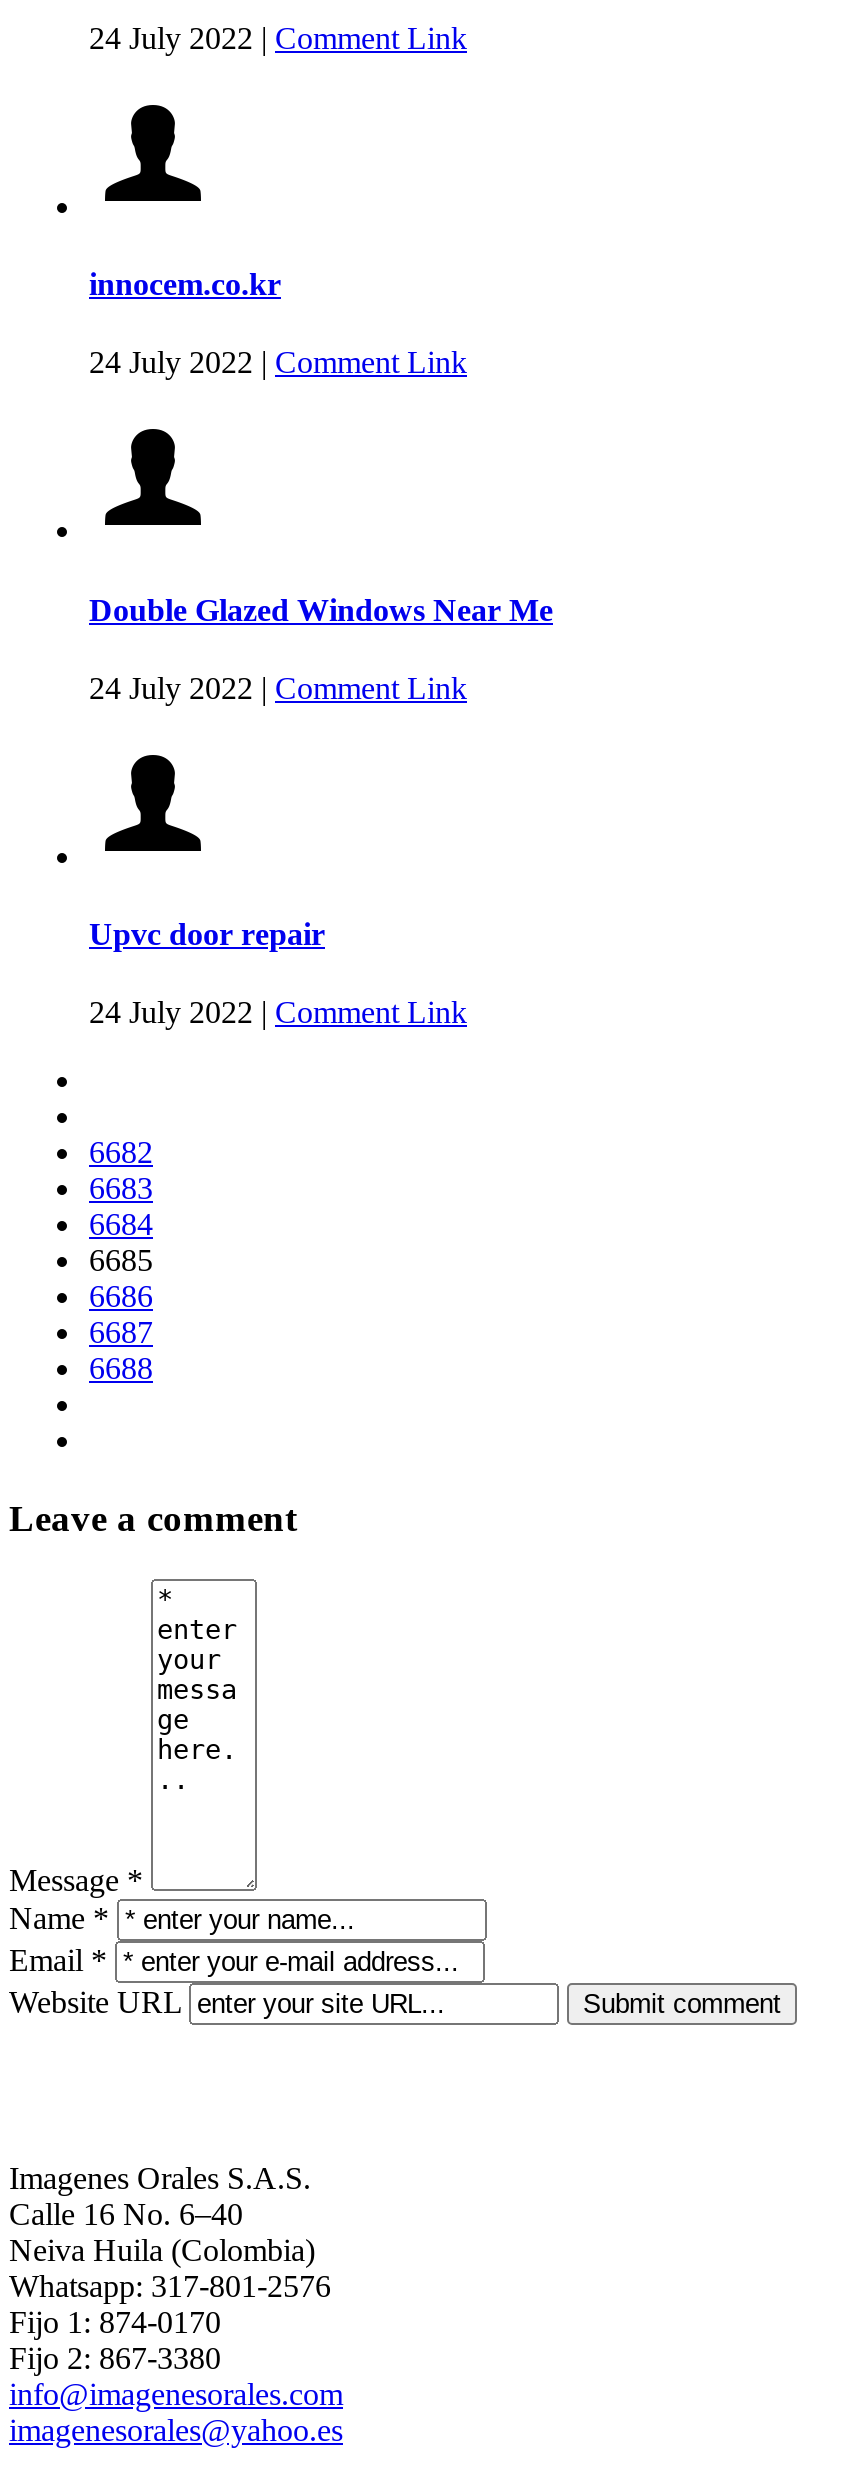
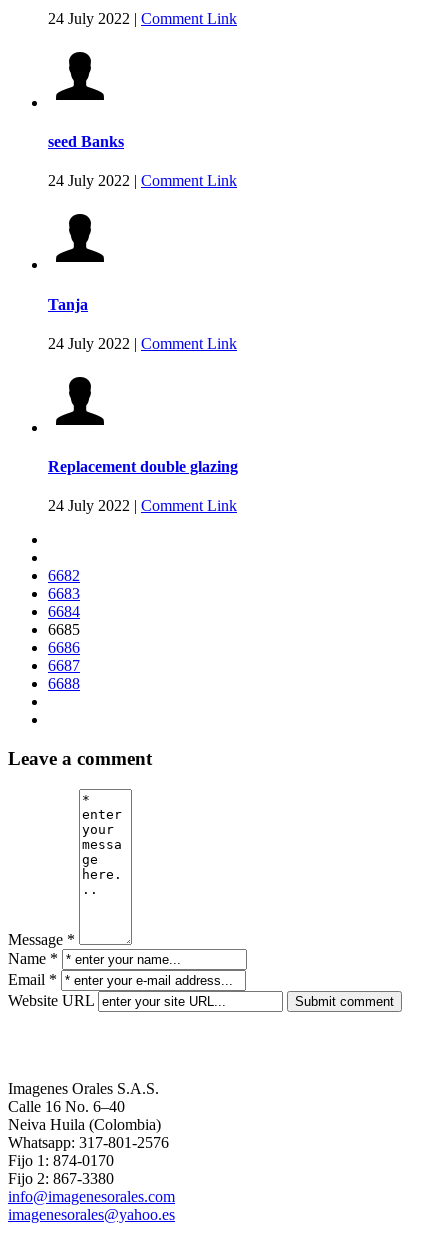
- innocem.co.kr
+ seed Banks

- Double Glazed Windows Near Me
+ Tanja

- Upvc door repair
+ Replacement double glazing
